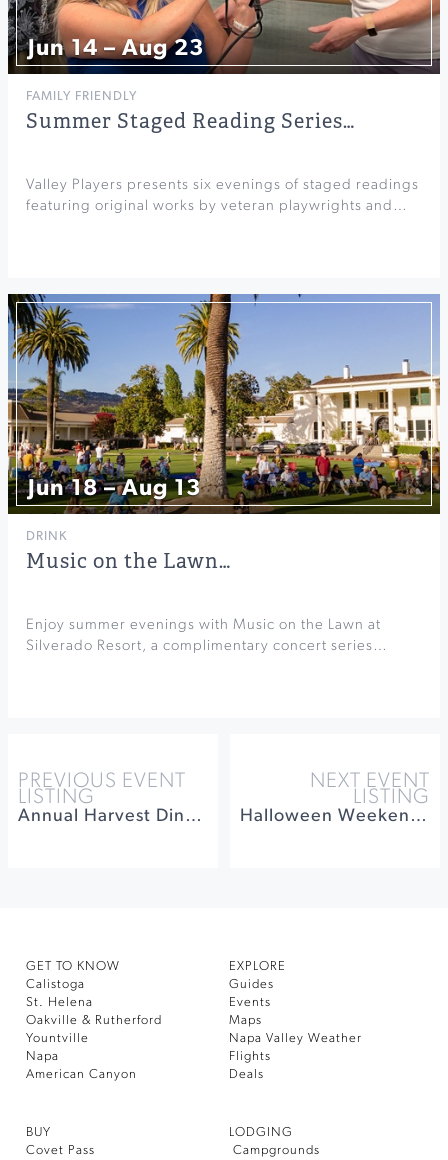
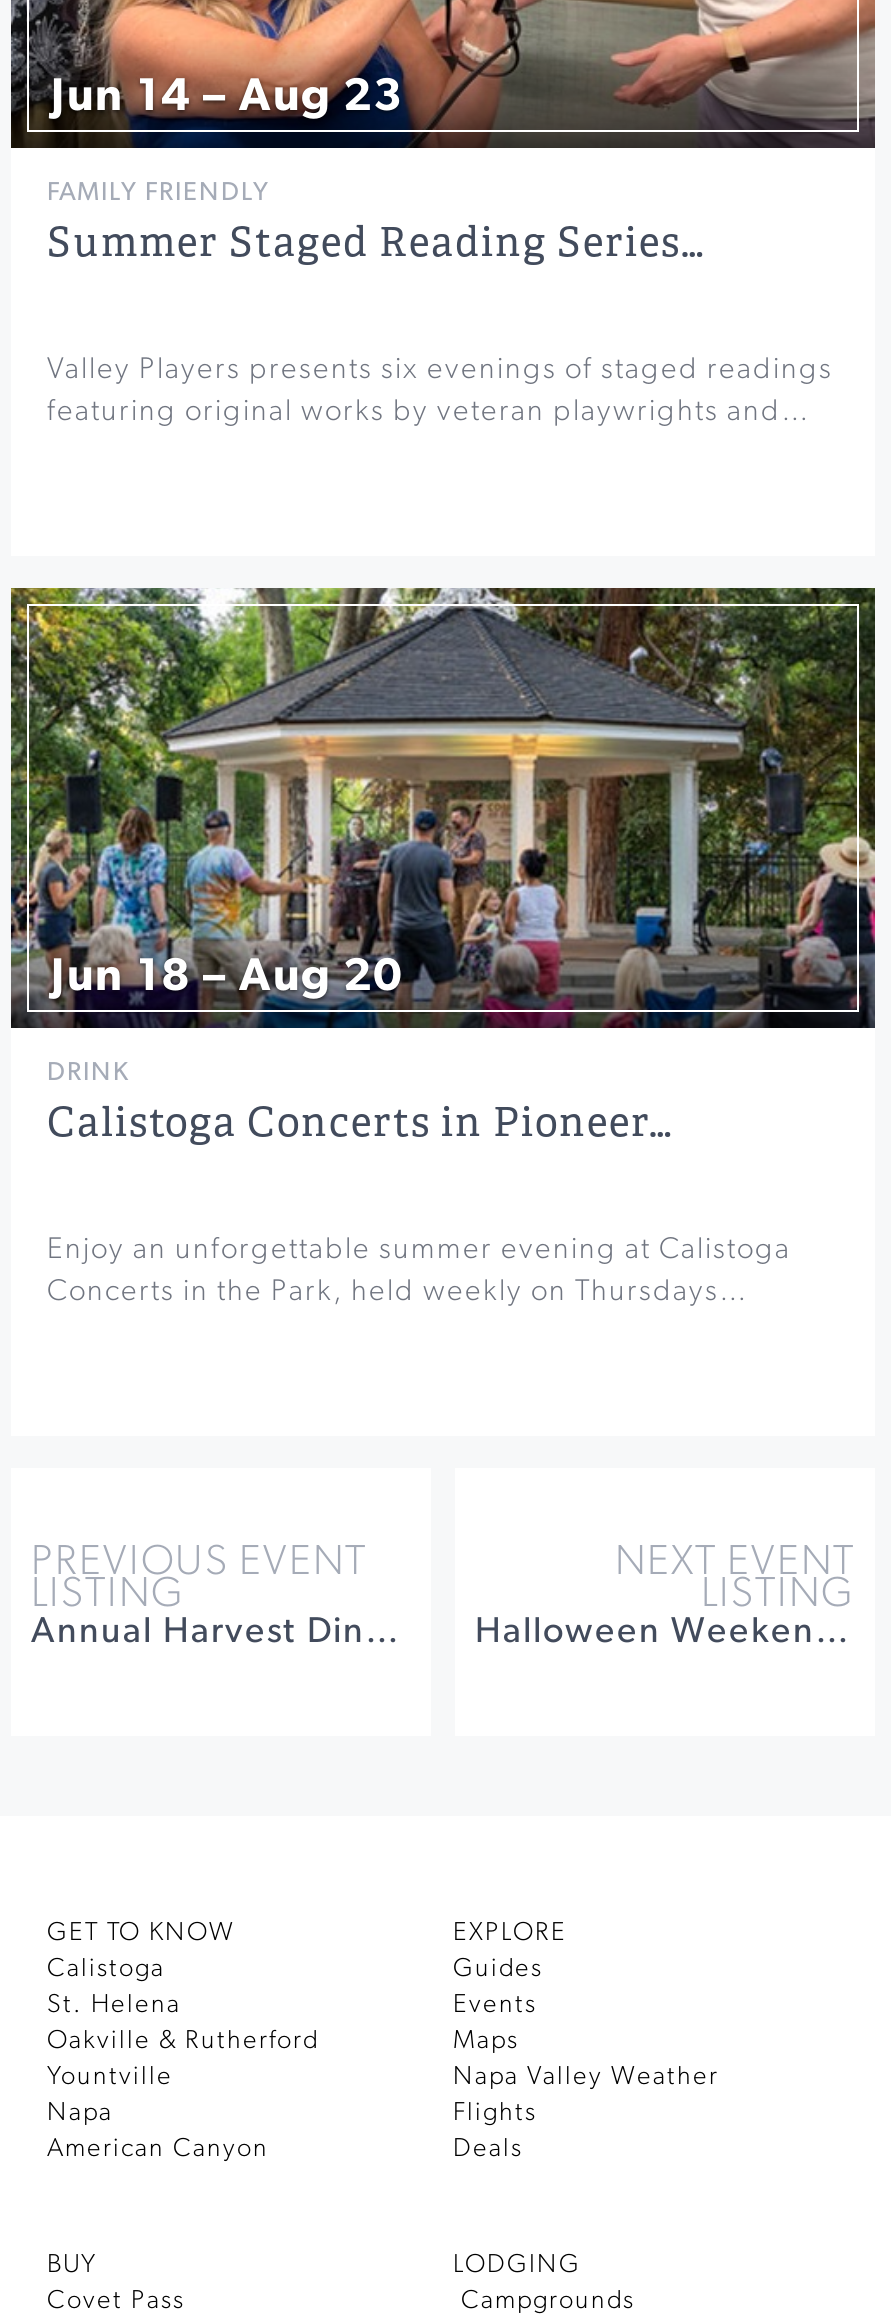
- [image]
- Jun 18 – Aug 13
+ [image]
+ Jun 18 – Aug 20

- Music on the Lawn…
+ Calistoga Concerts in Pioneer…

- Enjoy summer evenings with Music on the Lawn at
- Silverado Resort, a complimentary concert series…
+ Enjoy an unforgettable summer evening at Calistoga
+ Concerts in the Park, held weekly on Thursdays…
